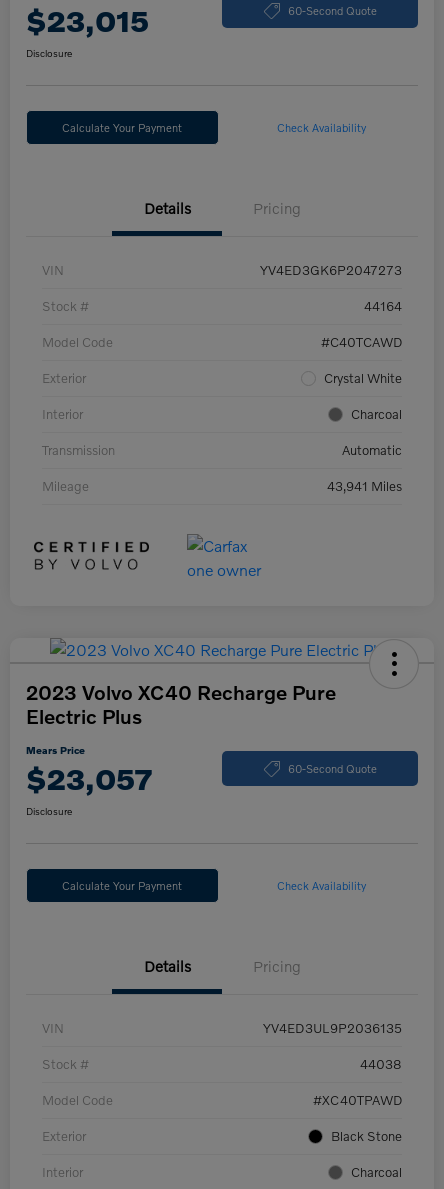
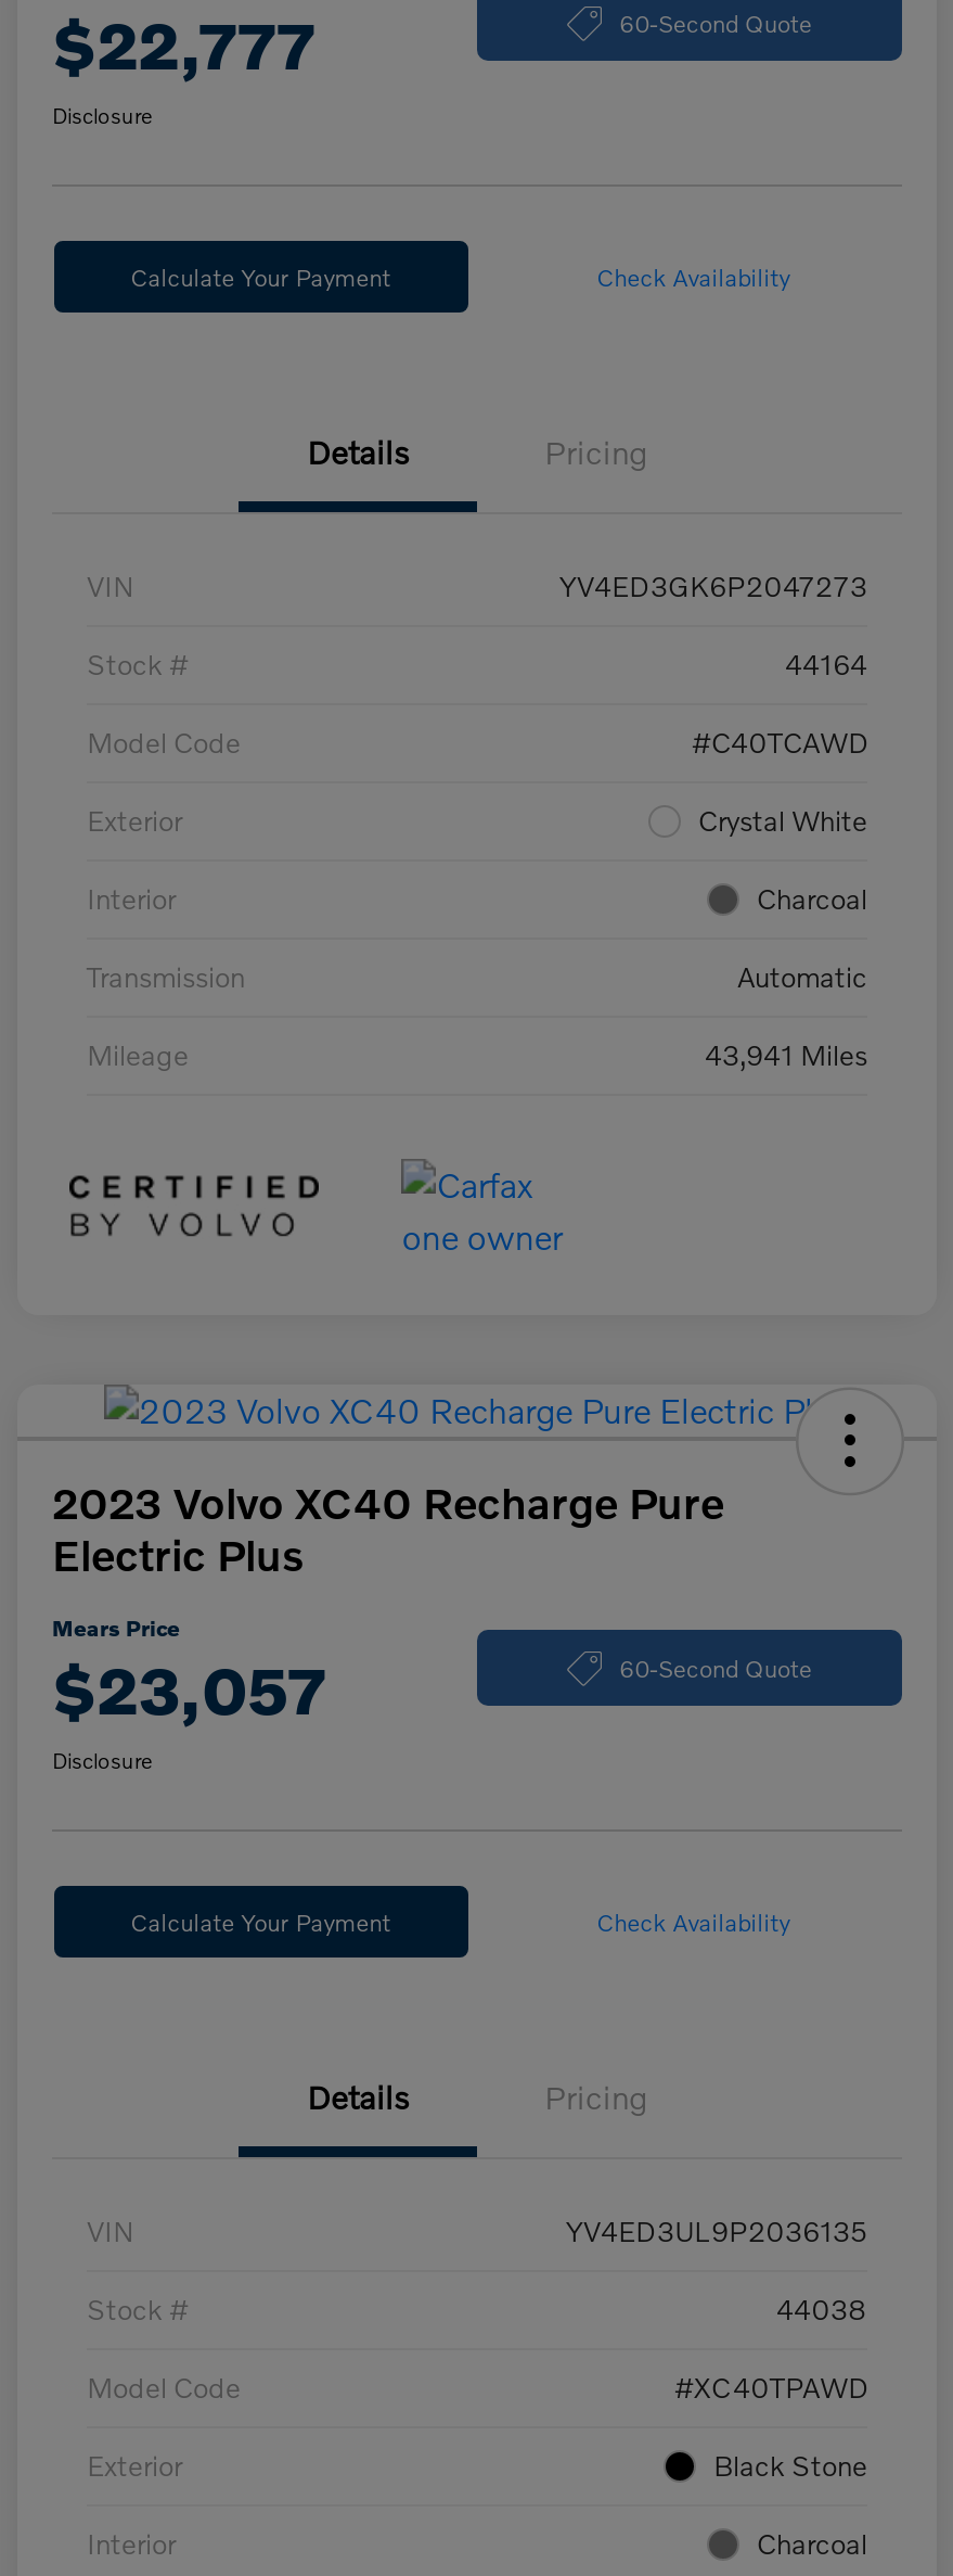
- $23,015
+ $22,777
